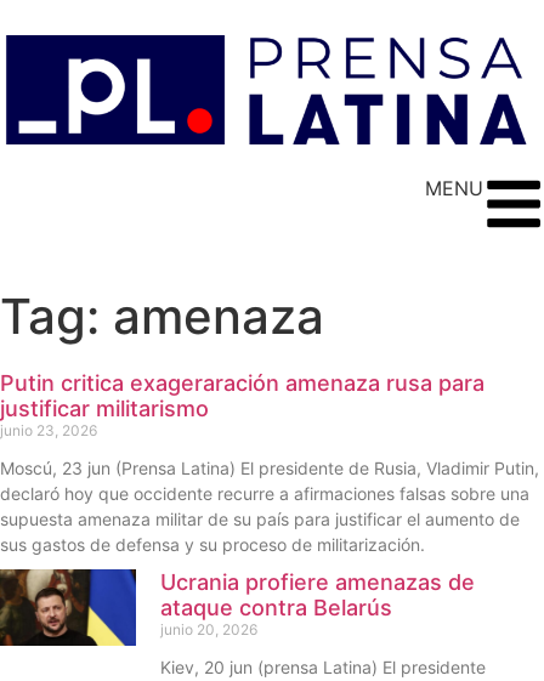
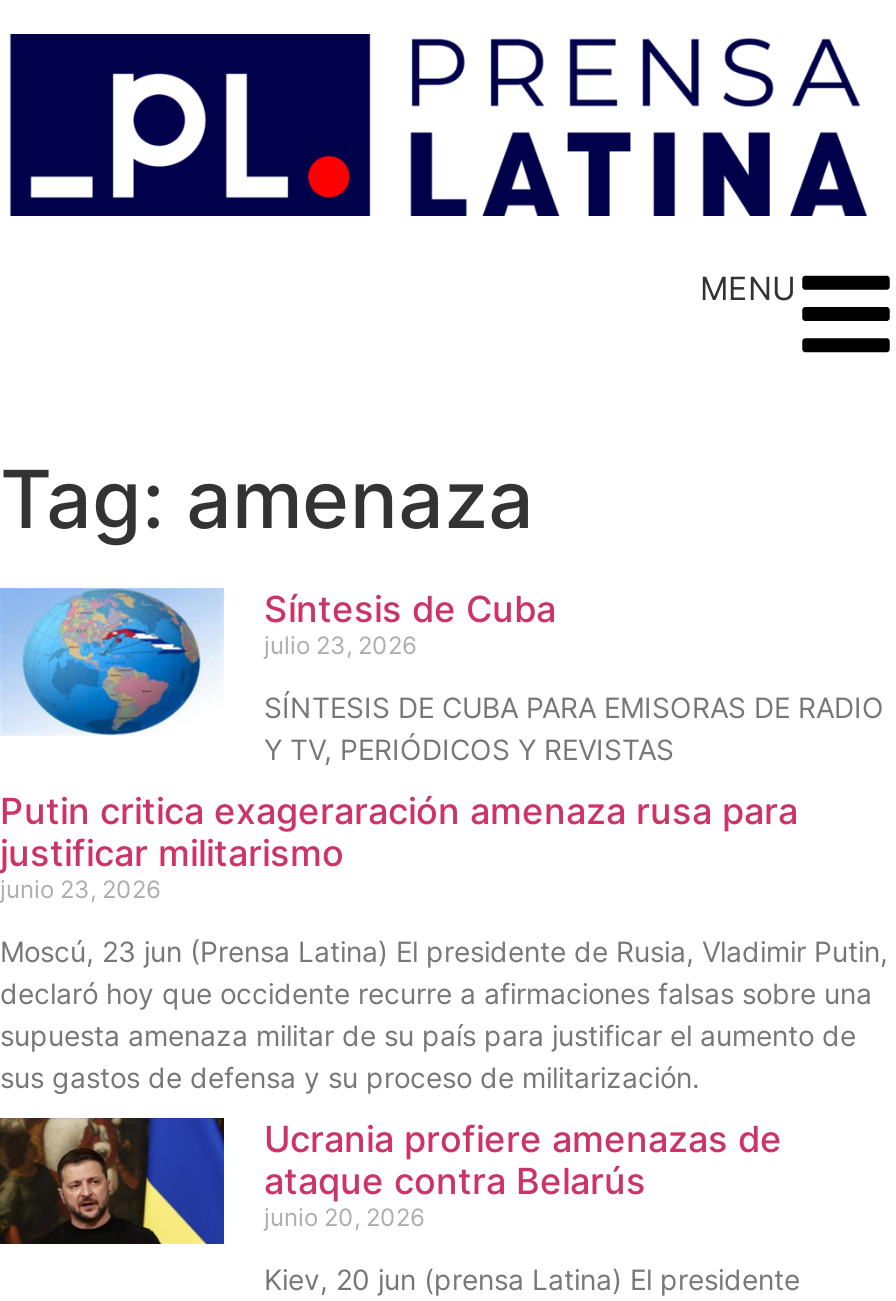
+ [image]
+ Síntesis de Cuba
+ julio 23, 2026
+ SÍNTESIS DE CUBA PARA EMISORAS DE RADIO
+ Y TV, PERIÓDICOS Y REVISTAS
